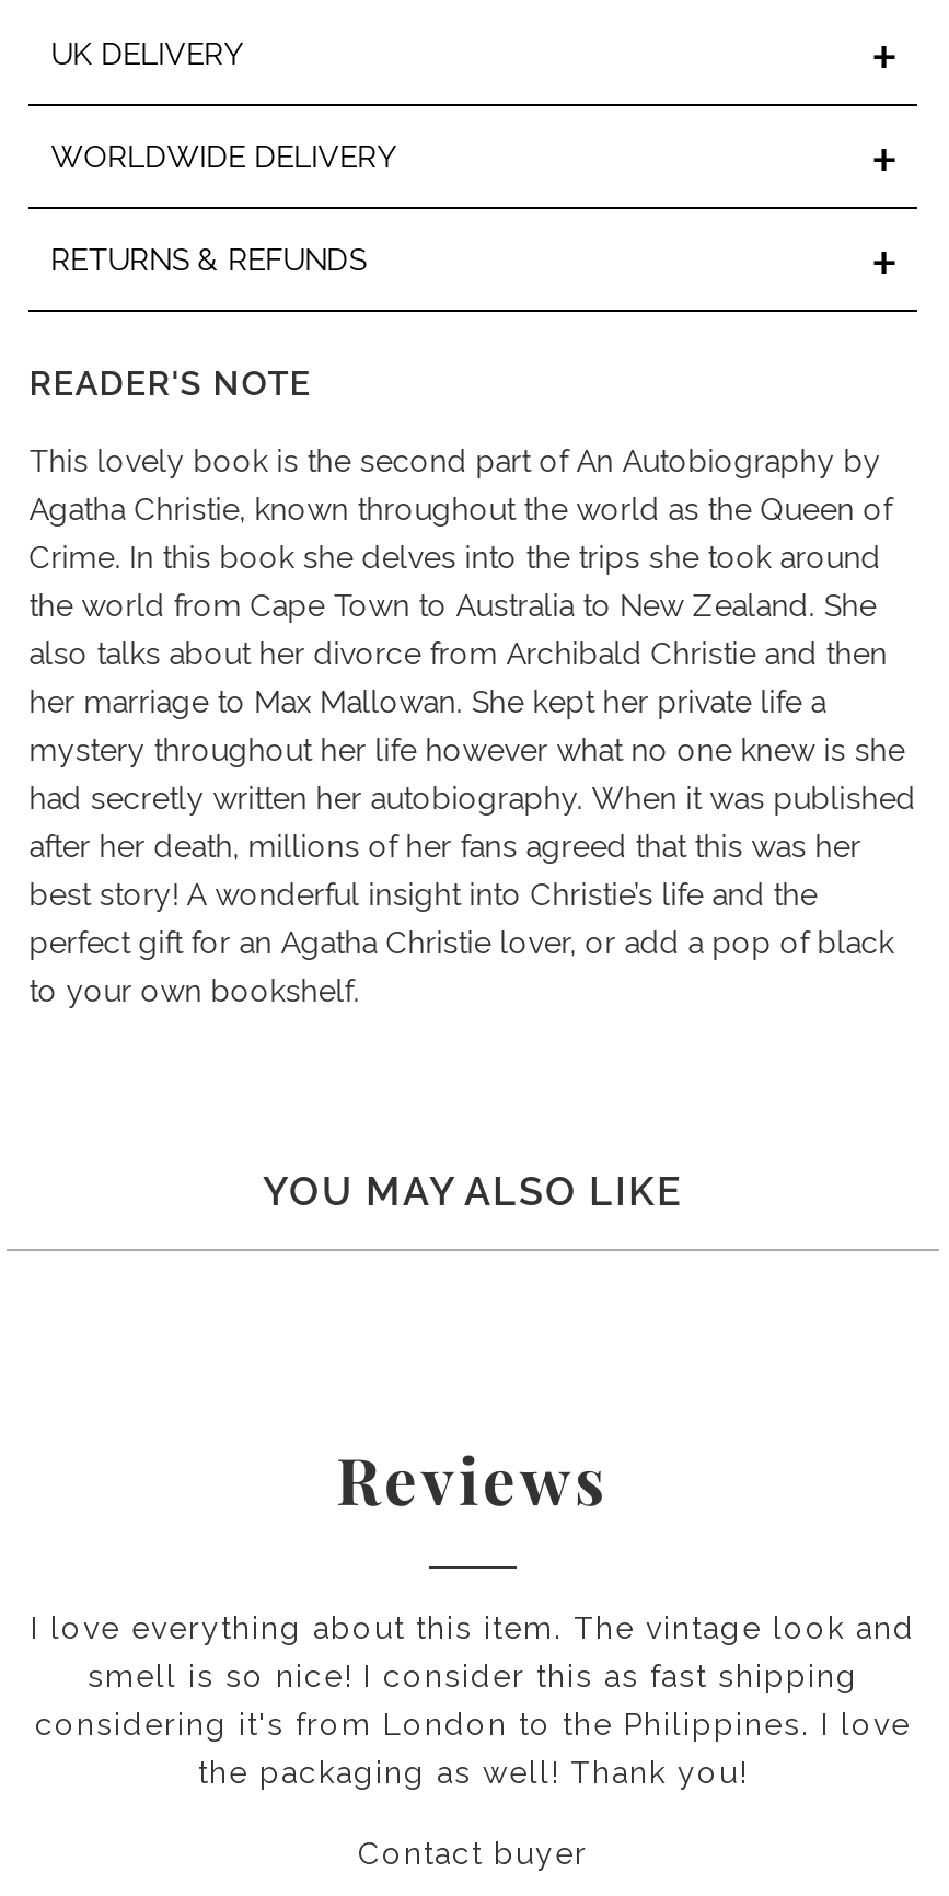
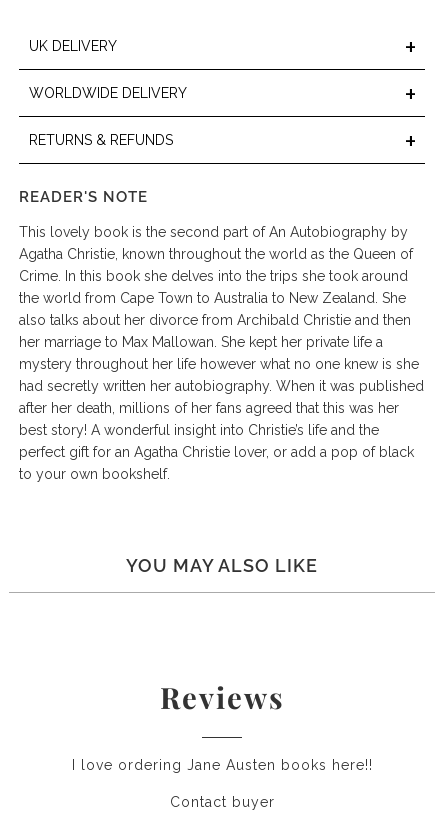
- I love everything about this item. The vintage look and
- smell is so nice! I consider this as fast shipping
- considering it's from London to the Philippines. I love
- the packaging as well! Thank you!
+ I love ordering Jane Austen books here!!
